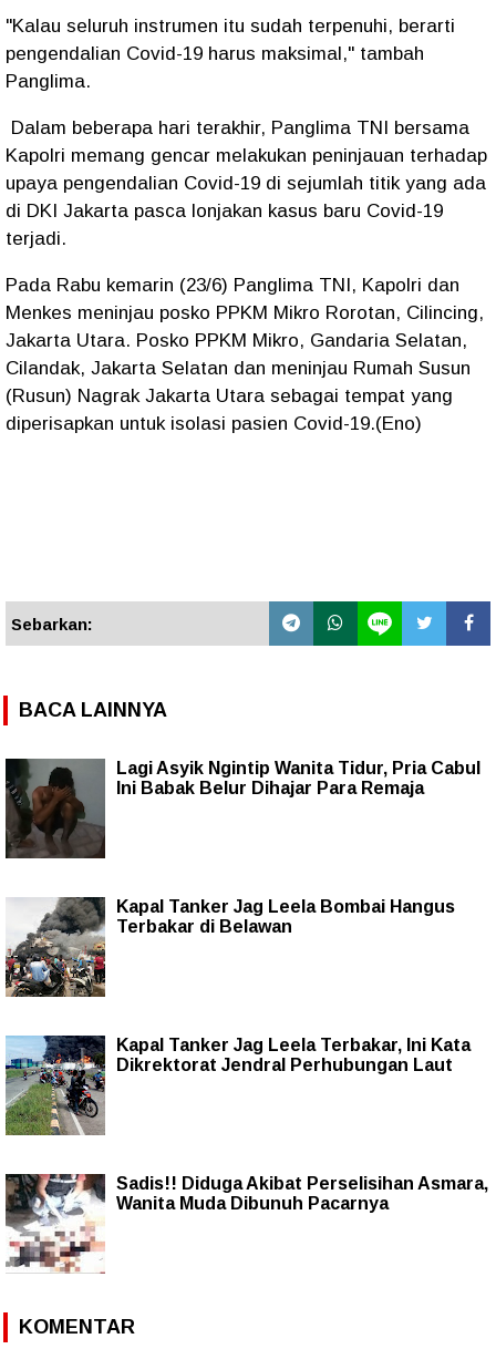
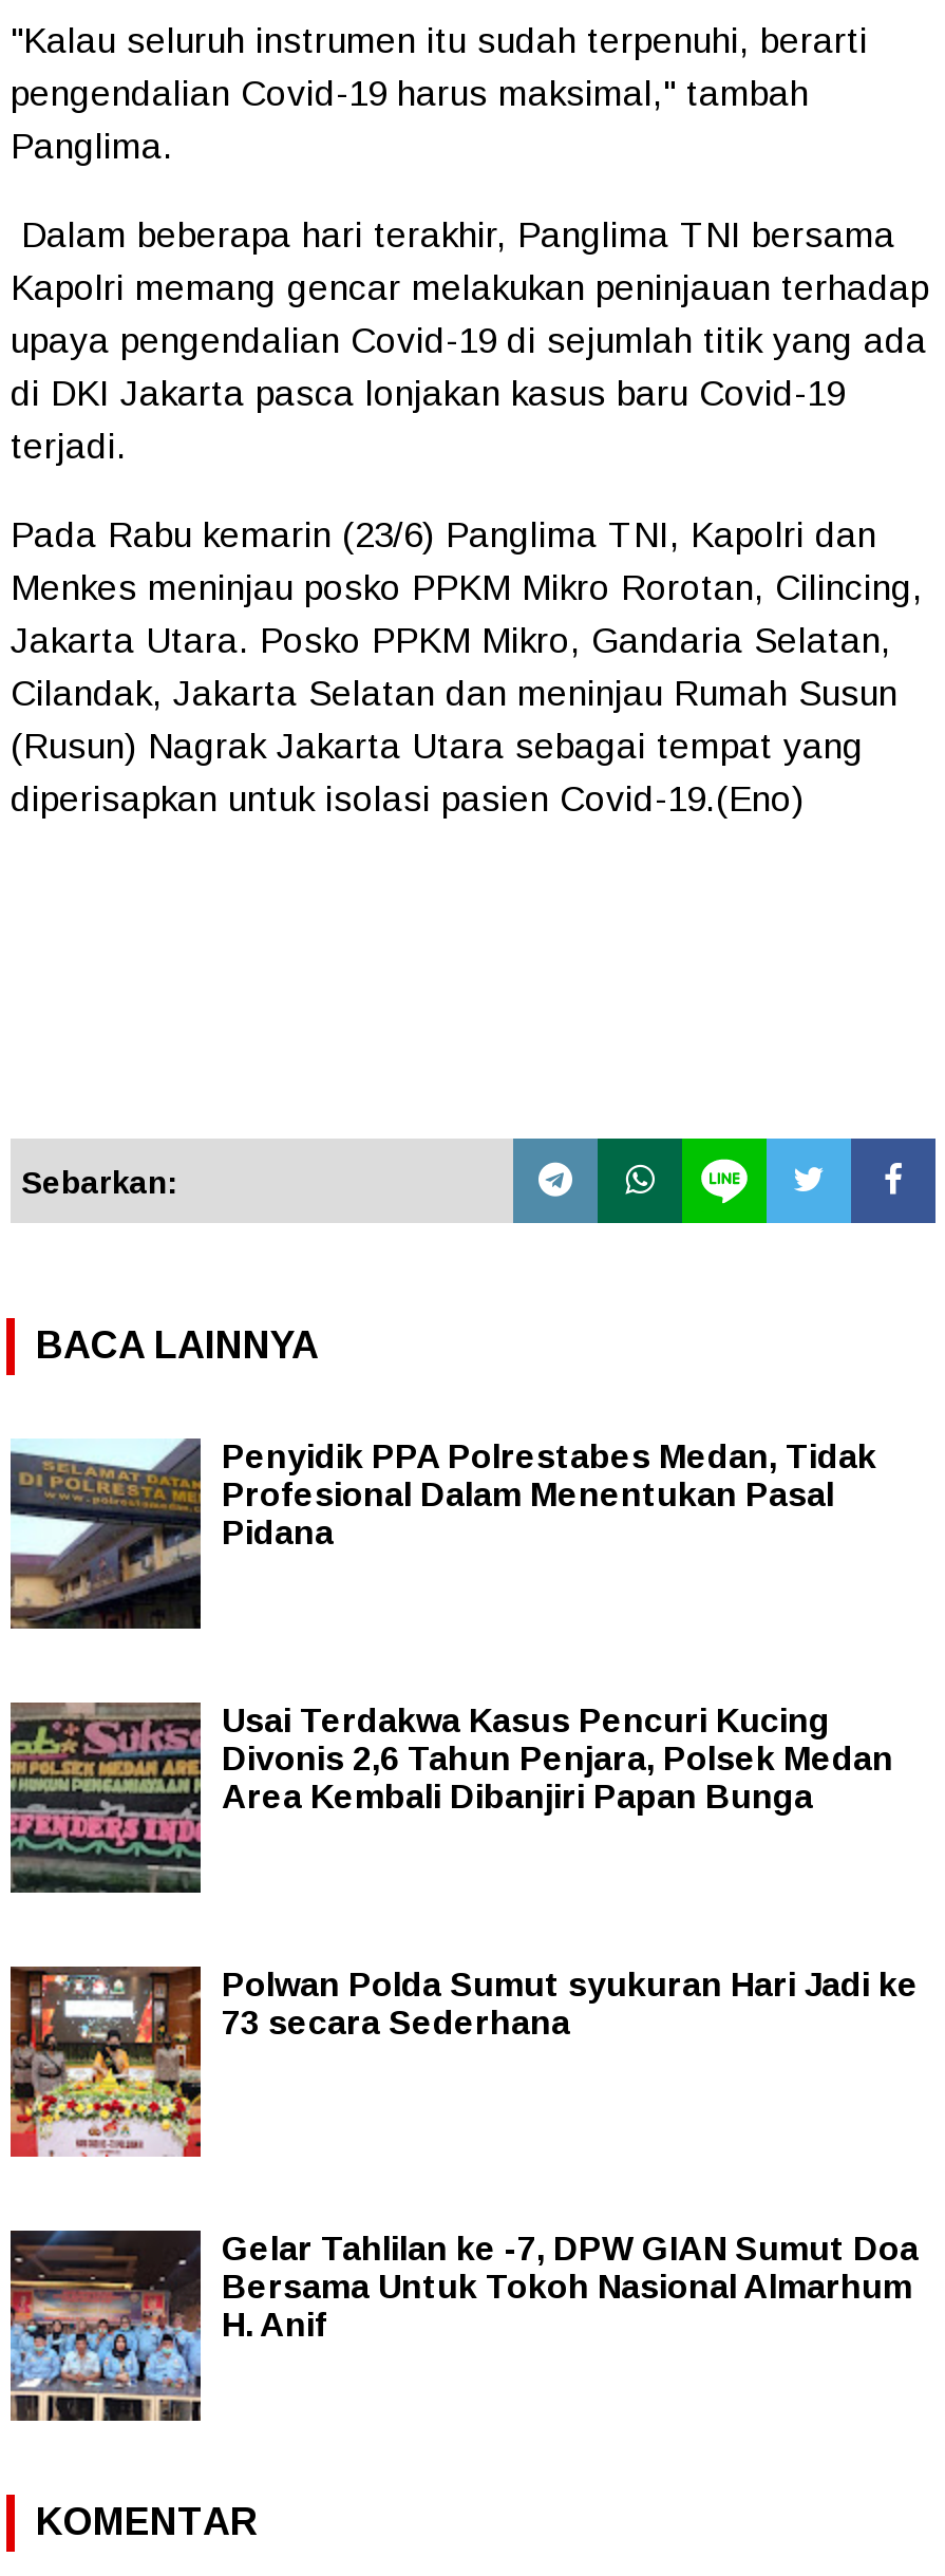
- [image]
- Lagi Asyik Ngintip Wanita Tidur, Pria Cabul
- Ini Babak Belur Dihajar Para Remaja
+ [image]
+ Penyidik PPA Polrestabes Medan, Tidak
+ Profesional Dalam Menentukan Pasal
+ Pidana

- [image]
- Kapal Tanker Jag Leela Bombai Hangus
- Terbakar di Belawan
+ [image]
+ Usai Terdakwa Kasus Pencuri Kucing
+ Divonis 2,6 Tahun Penjara, Polsek Medan
+ Area Kembali Dibanjiri Papan Bunga

- [image]
- Kapal Tanker Jag Leela Terbakar, Ini Kata
- Dikrektorat Jendral Perhubungan Laut
+ [image]
+ Polwan Polda Sumut syukuran Hari Jadi ke
+ 73 secara Sederhana

- [image]
- Sadis!! Diduga Akibat Perselisihan Asmara,
- Wanita Muda Dibunuh Pacarnya
+ [image]
+ Gelar Tahlilan ke -7, DPW GIAN Sumut Doa
+ Bersama Untuk Tokoh Nasional Almarhum
+ H. Anif
